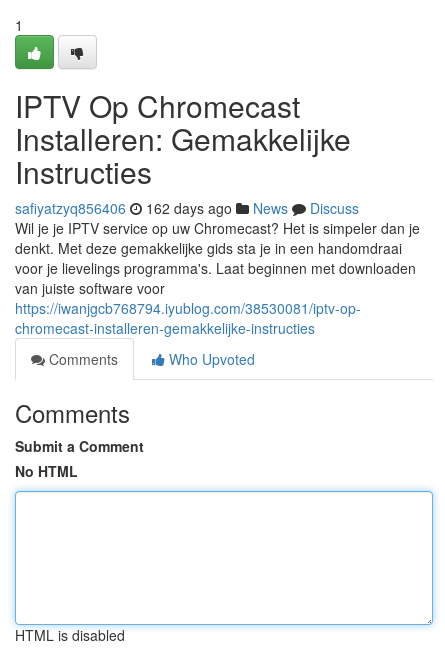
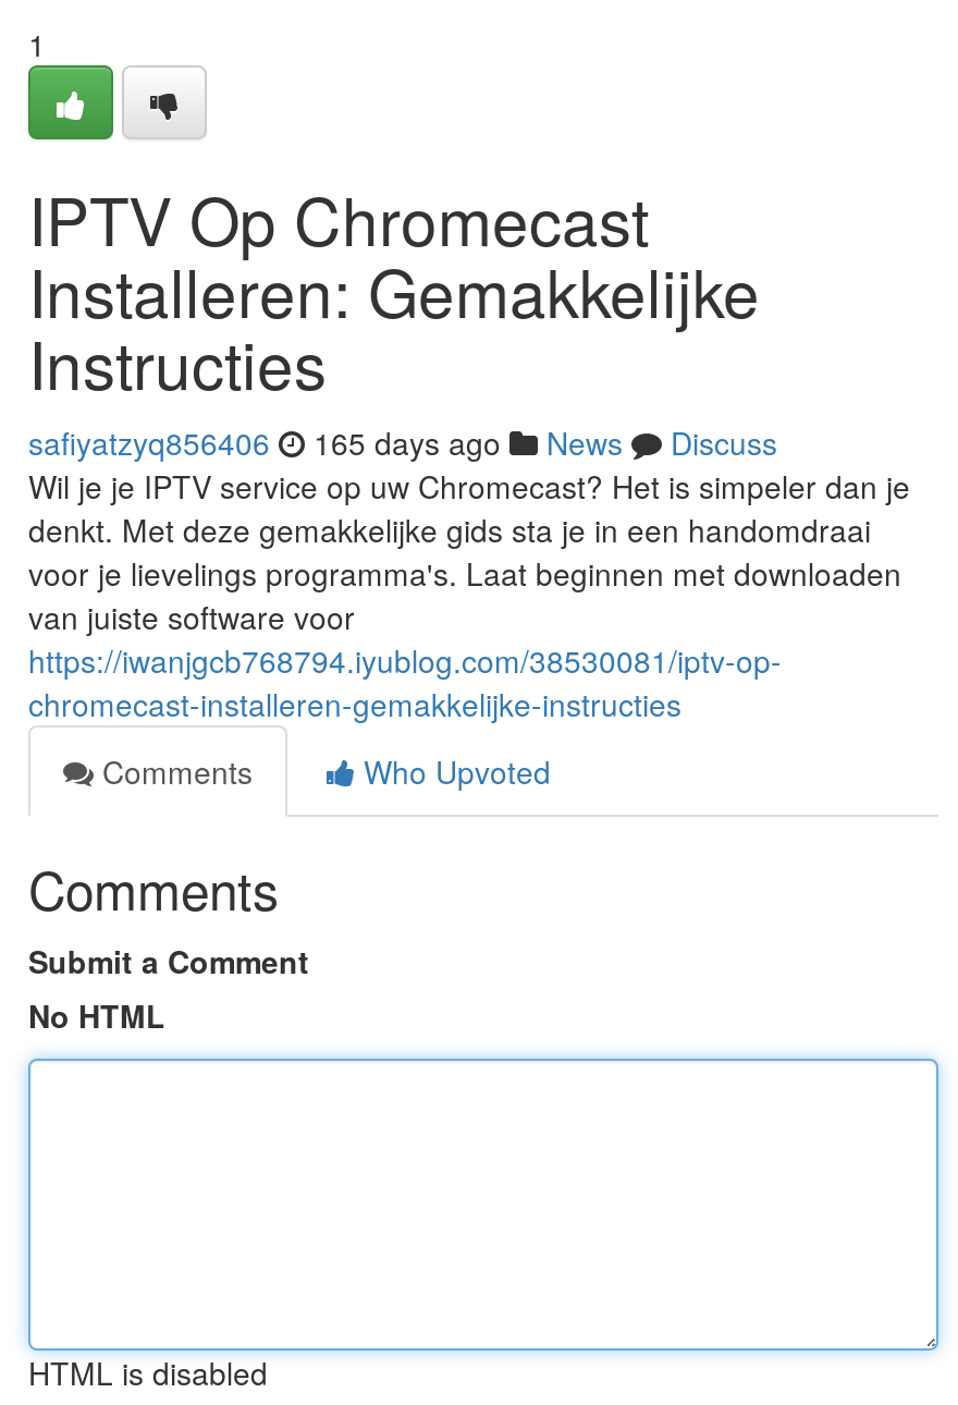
- safiyatzyq856406 162 days ago News Discuss
+ safiyatzyq856406 165 days ago News Discuss
